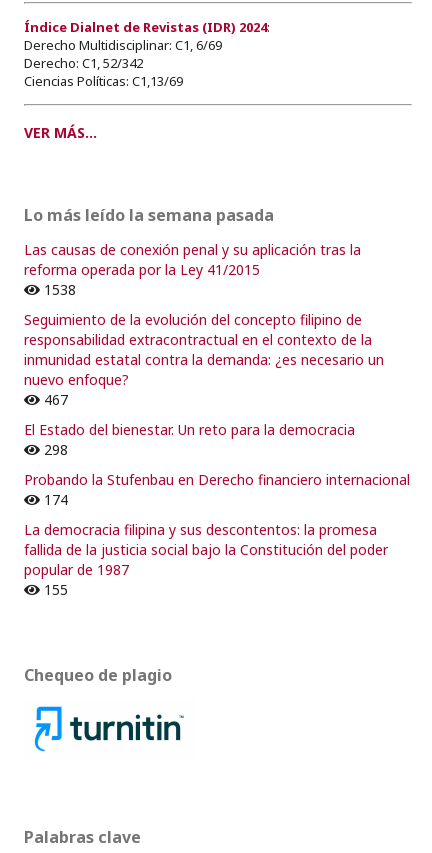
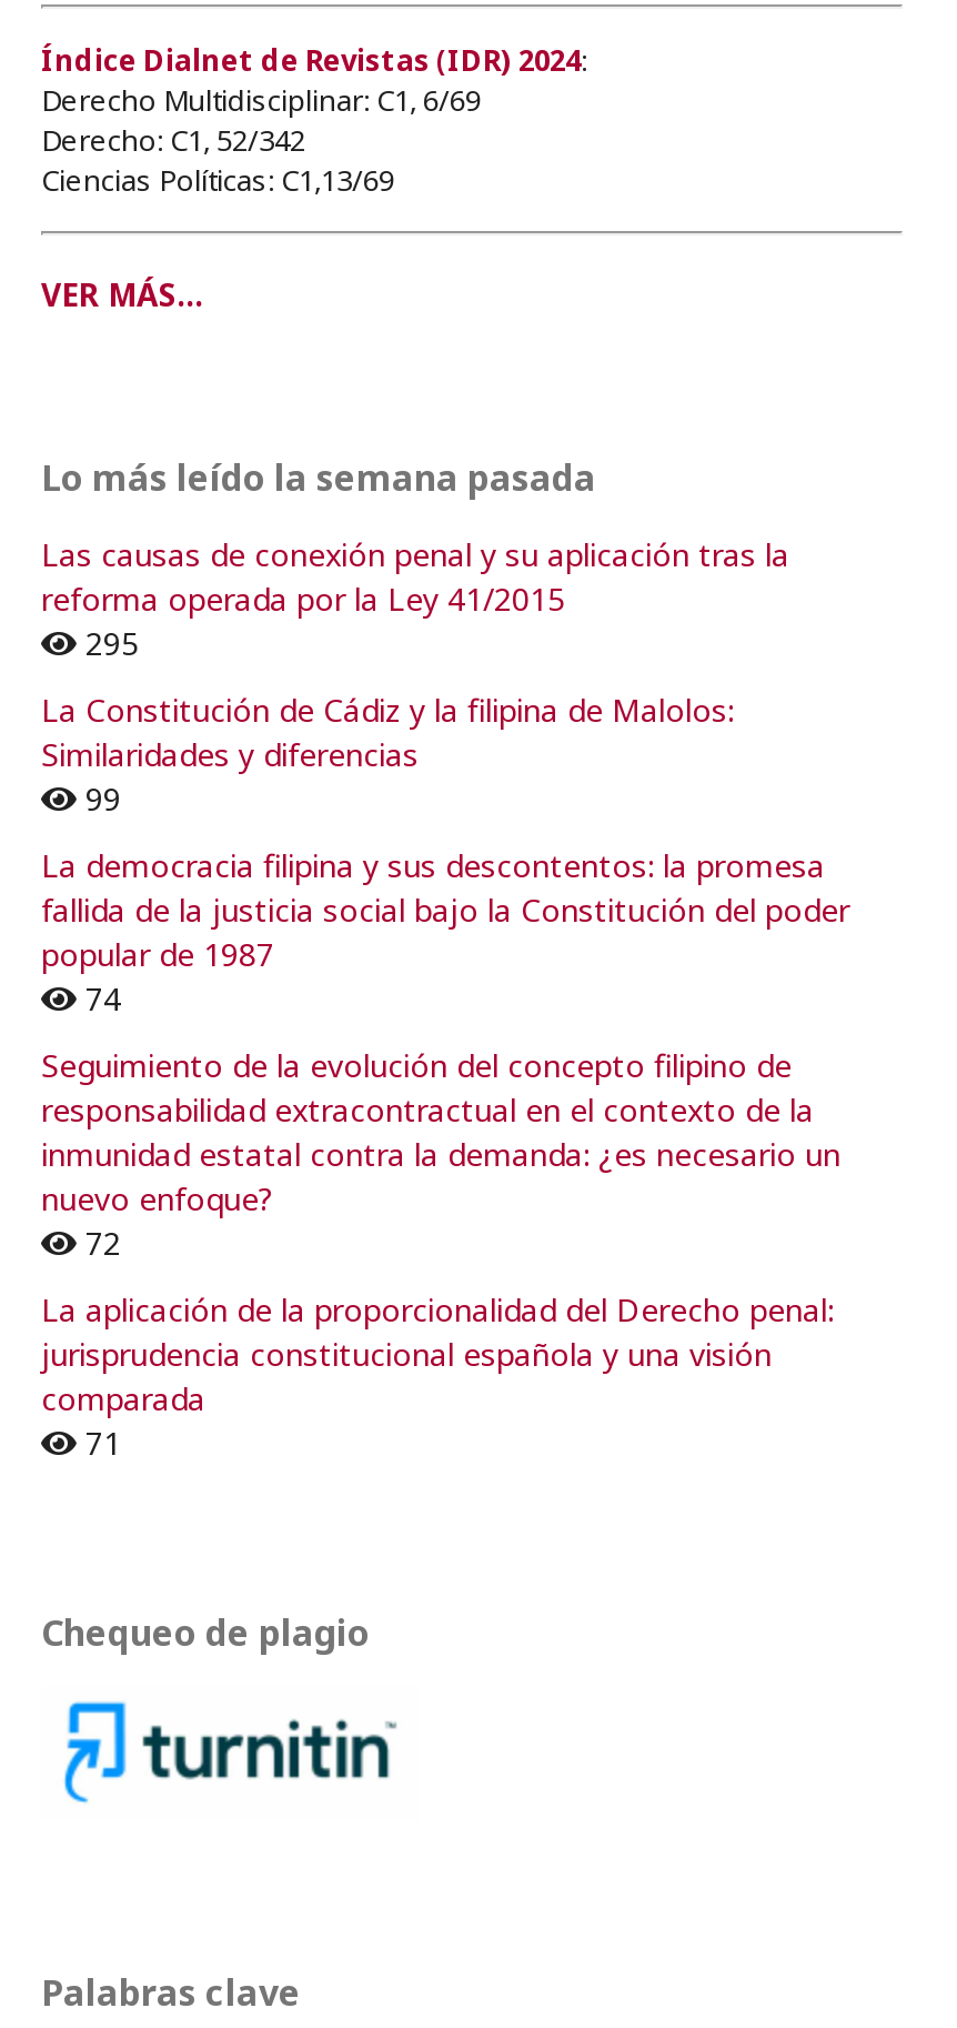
- 1538
+ 295
+ La Constitución de Cádiz y la filipina de Malolos:
+ Similaridades y diferencias
+ 99
+ 74

moved down: Seguimiento de la evolución del concepto filipino de | responsabilidad extracontractual en el contexto de la | inmunidad estatal contra la demanda: ¿es necesario un | nuevo enfoque?

- 467
- El Estado del bienestar. Un reto para la democracia
- 298
- Probando la Stufenbau en Derecho financiero internacional
- 174
- 155
+ 72
+ La aplicación de la proporcionalidad del Derecho penal:
+ jurisprudencia constitucional española y una visión
+ comparada
+ 71

moved up: La democracia filipina y sus descontentos: la promesa | fallida de la justicia social bajo la Constitución del poder | popular de 1987
